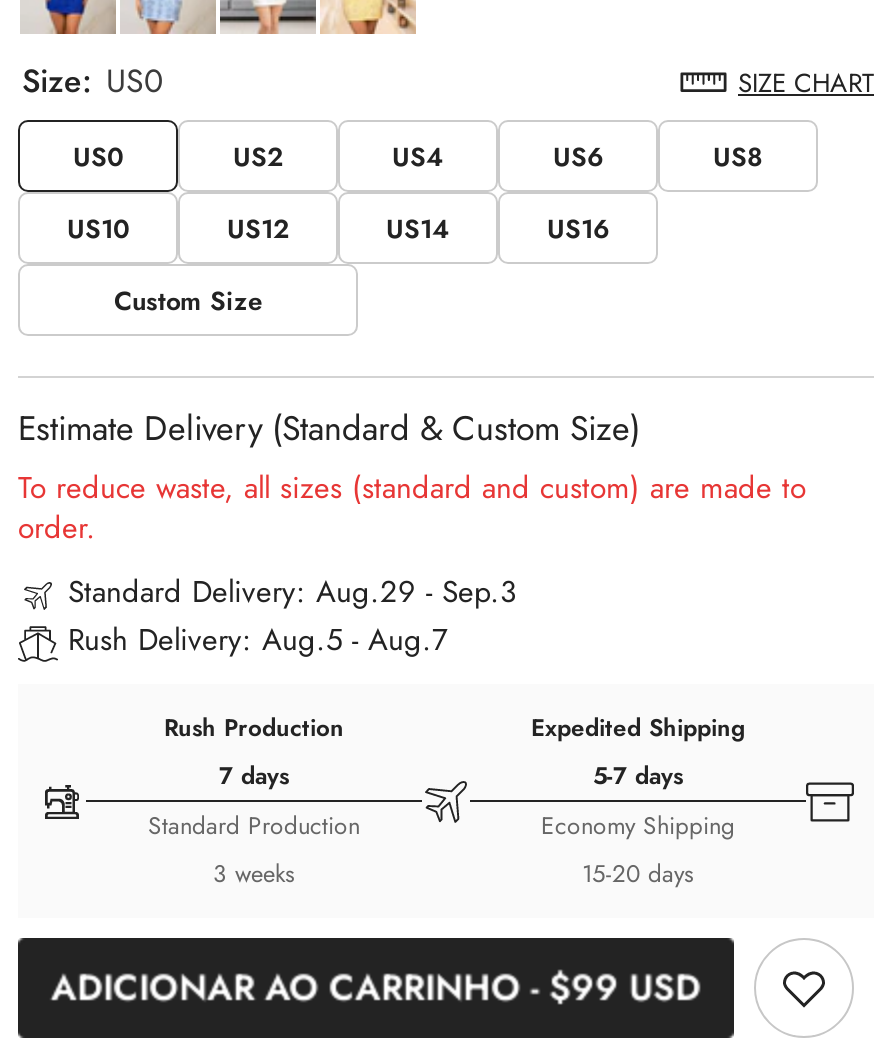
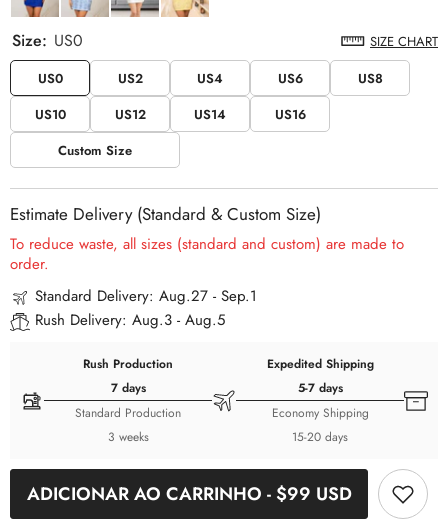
- Standard Delivery: Aug.29 - Sep.3
+ Standard Delivery: Aug.27 - Sep.1

- Rush Delivery: Aug.5 - Aug.7
+ Rush Delivery: Aug.3 - Aug.5
